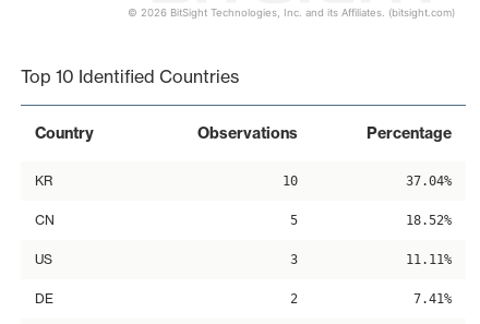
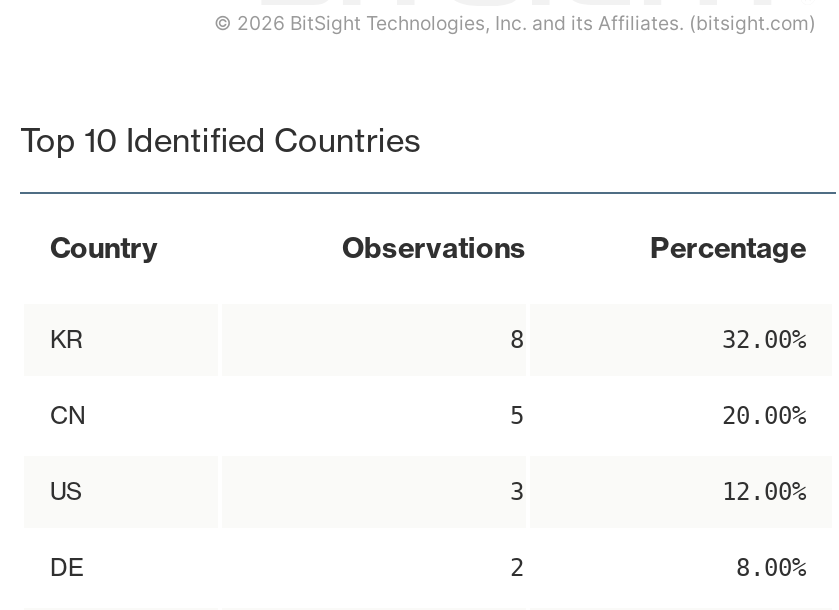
- 10
+ 8

- 37.04%
+ 32.00%

- 18.52%
+ 20.00%

- 11.11%
+ 12.00%

- 7.41%
+ 8.00%
